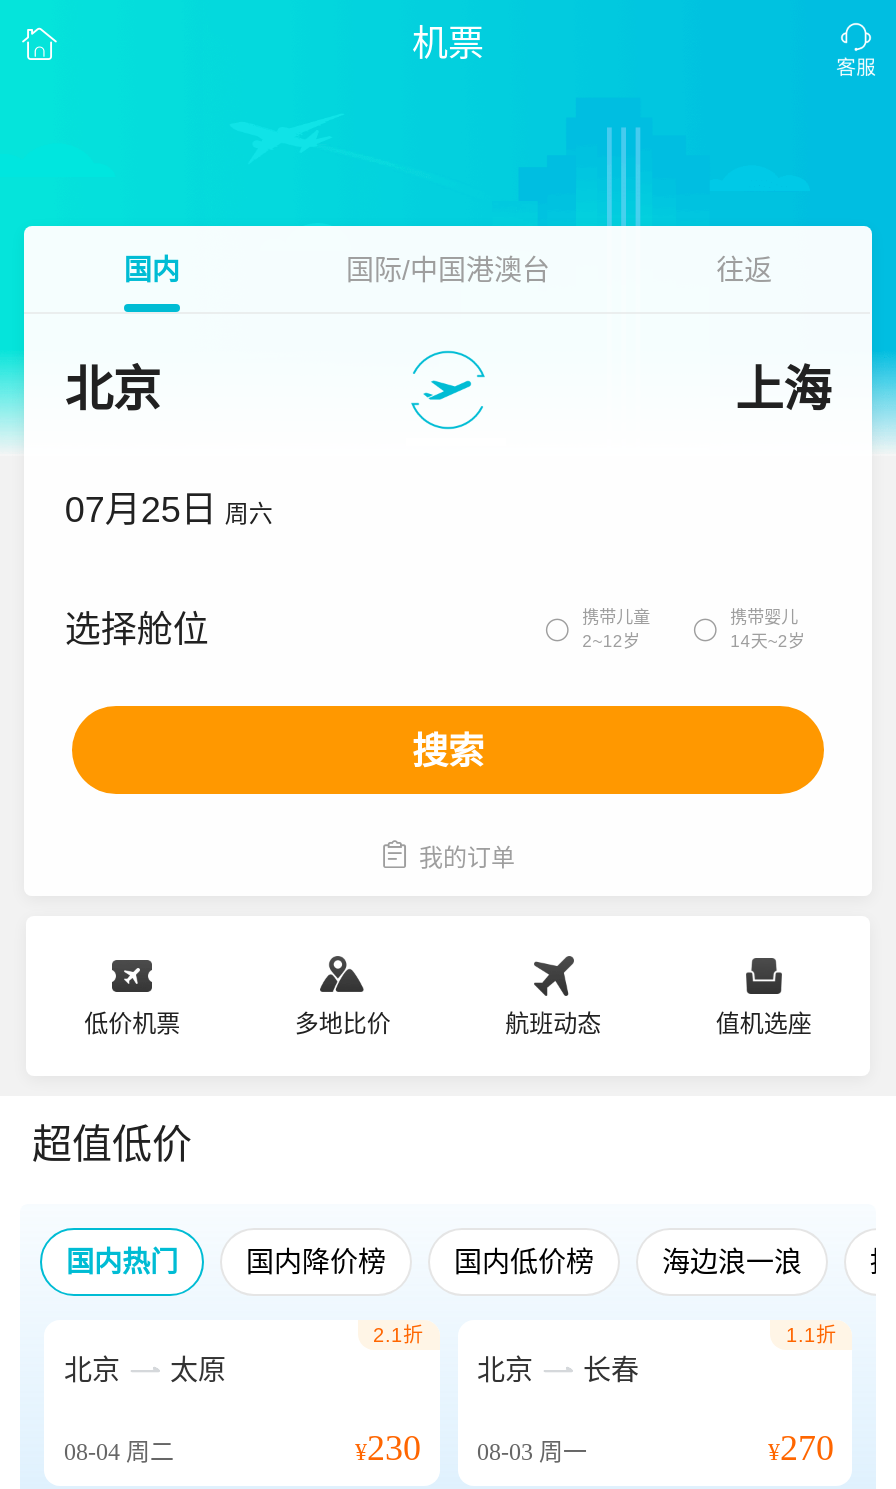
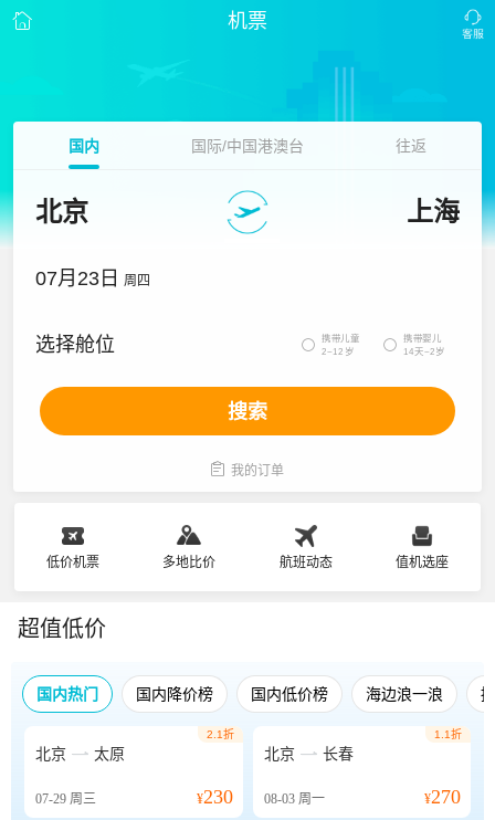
- 07月25日 周六
+ 07月23日 周四

- 08-04周二
+ 07-29周三
